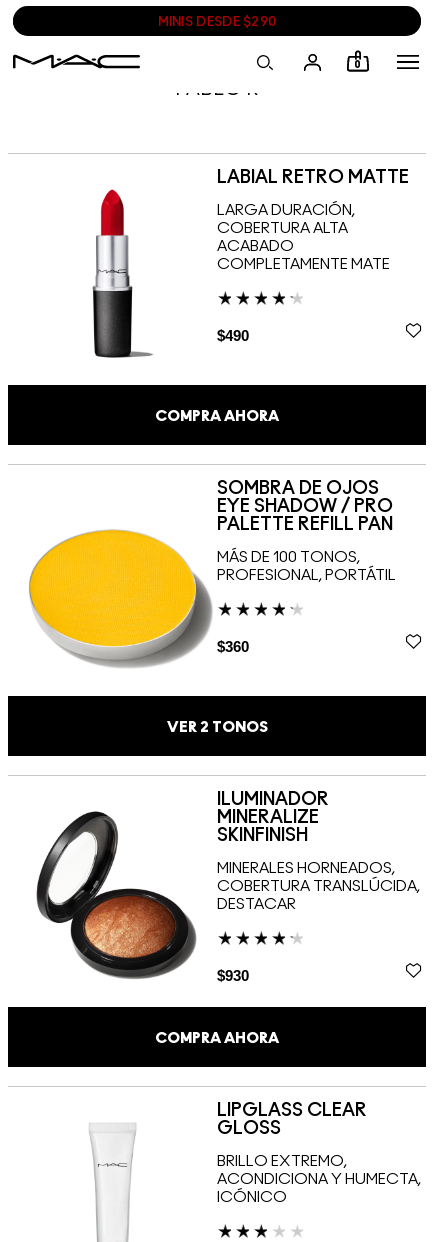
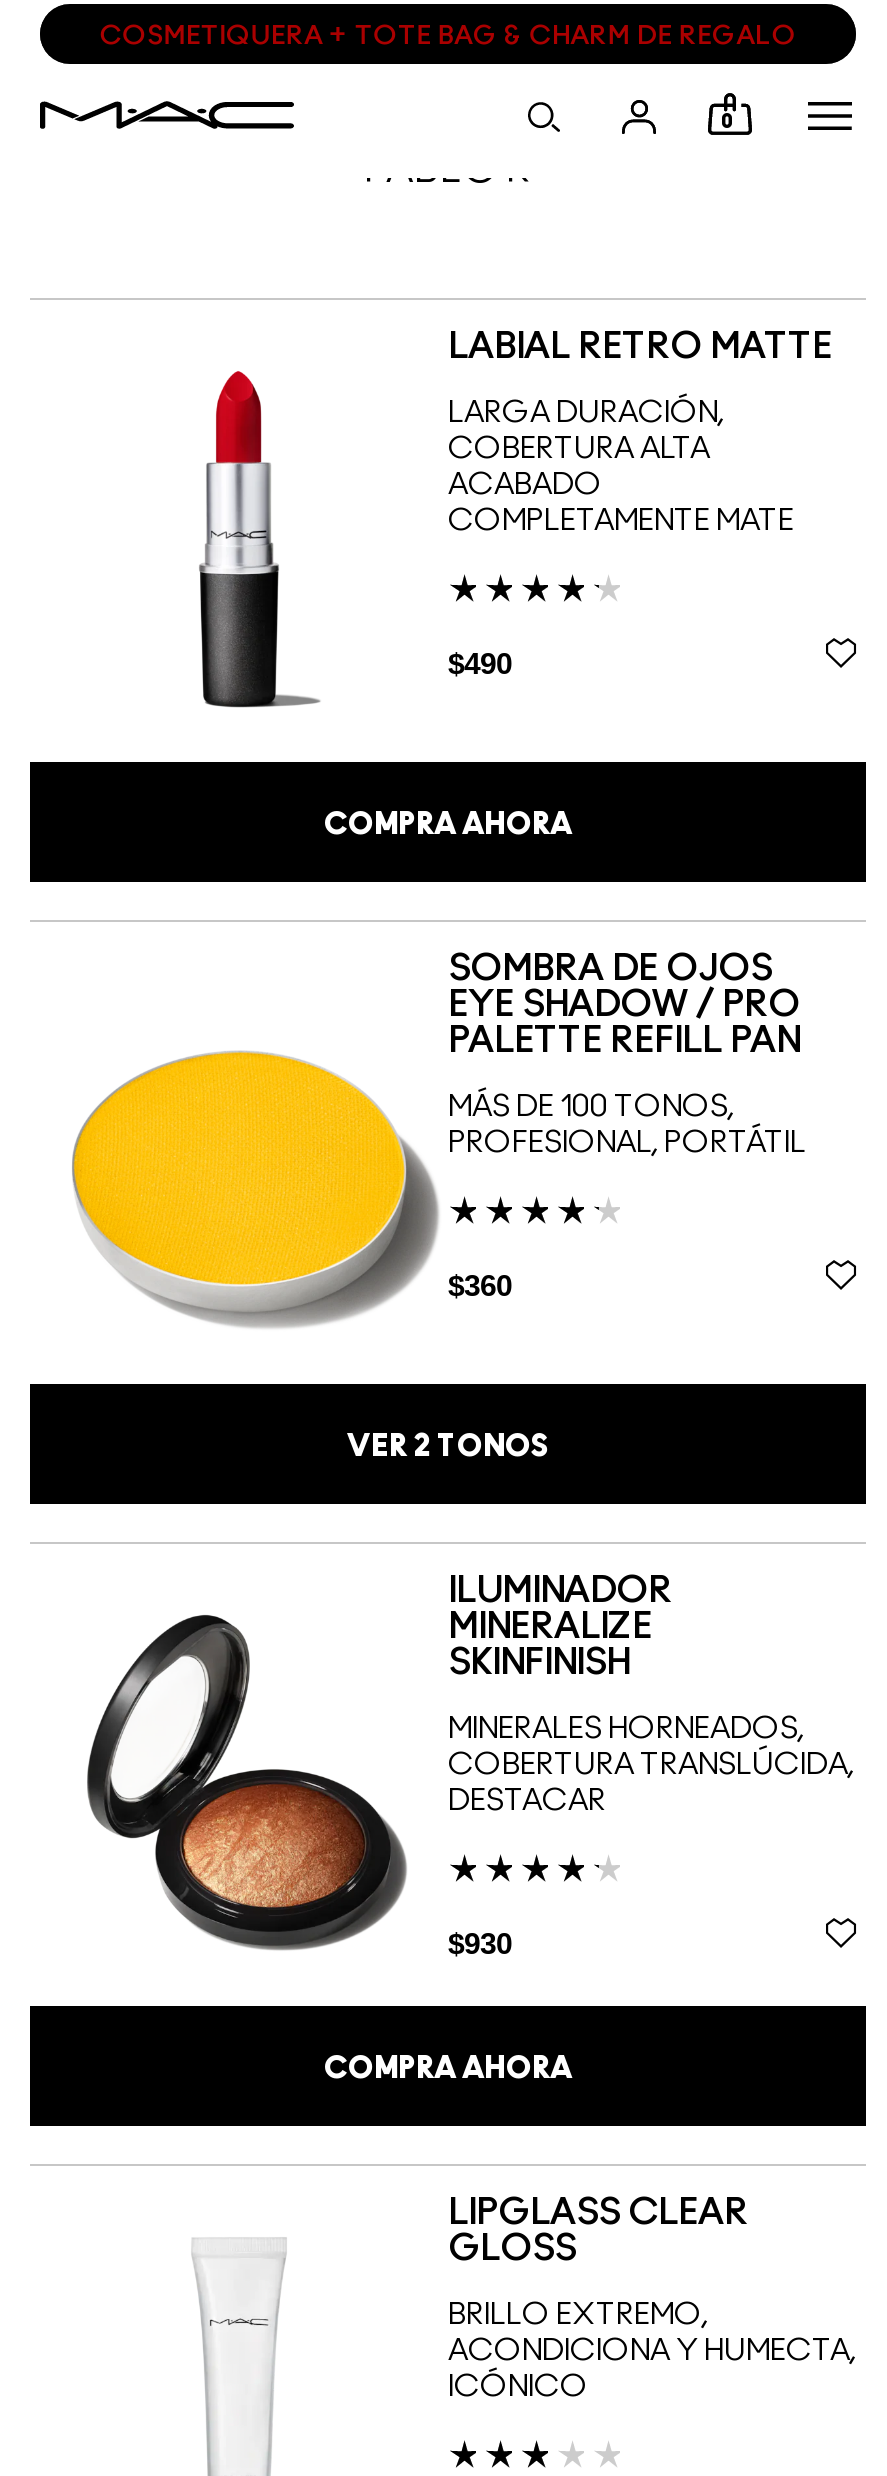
- MINIS DESDE $290
+ COSMETIQUERA + TOTE BAG & CHARM DE REGALO
